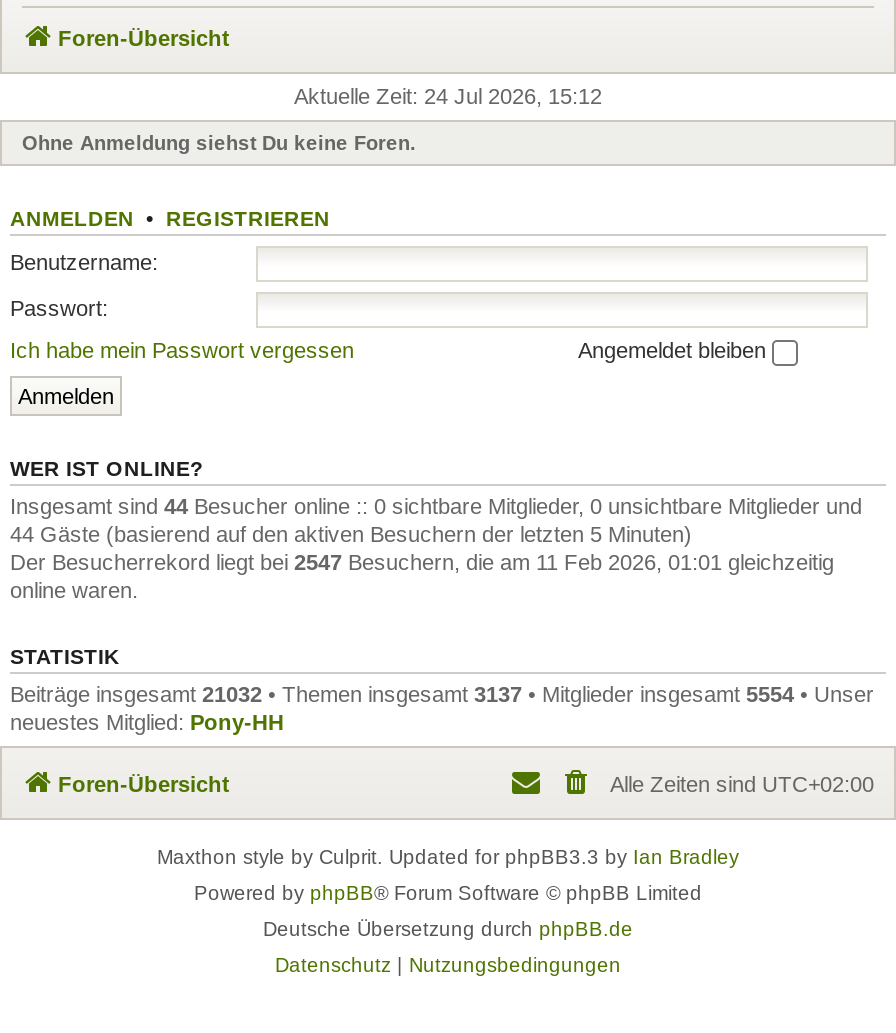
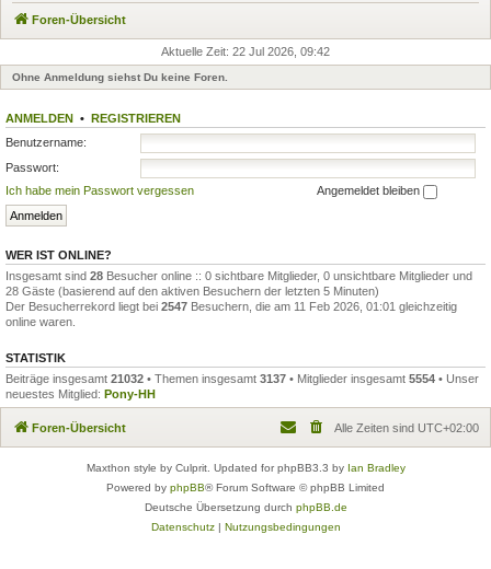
- Aktuelle Zeit: 24 Jul 2026, 15:12
+ Aktuelle Zeit: 22 Jul 2026, 09:42

- Insgesamt sind 44 Besucher online :: 0 sichtbare Mitglieder, 0 unsichtbare Mitglieder und
+ Insgesamt sind 28 Besucher online :: 0 sichtbare Mitglieder, 0 unsichtbare Mitglieder und

- 44 Gäste (basierend auf den aktiven Besuchern der letzten 5 Minuten)
+ 28 Gäste (basierend auf den aktiven Besuchern der letzten 5 Minuten)
